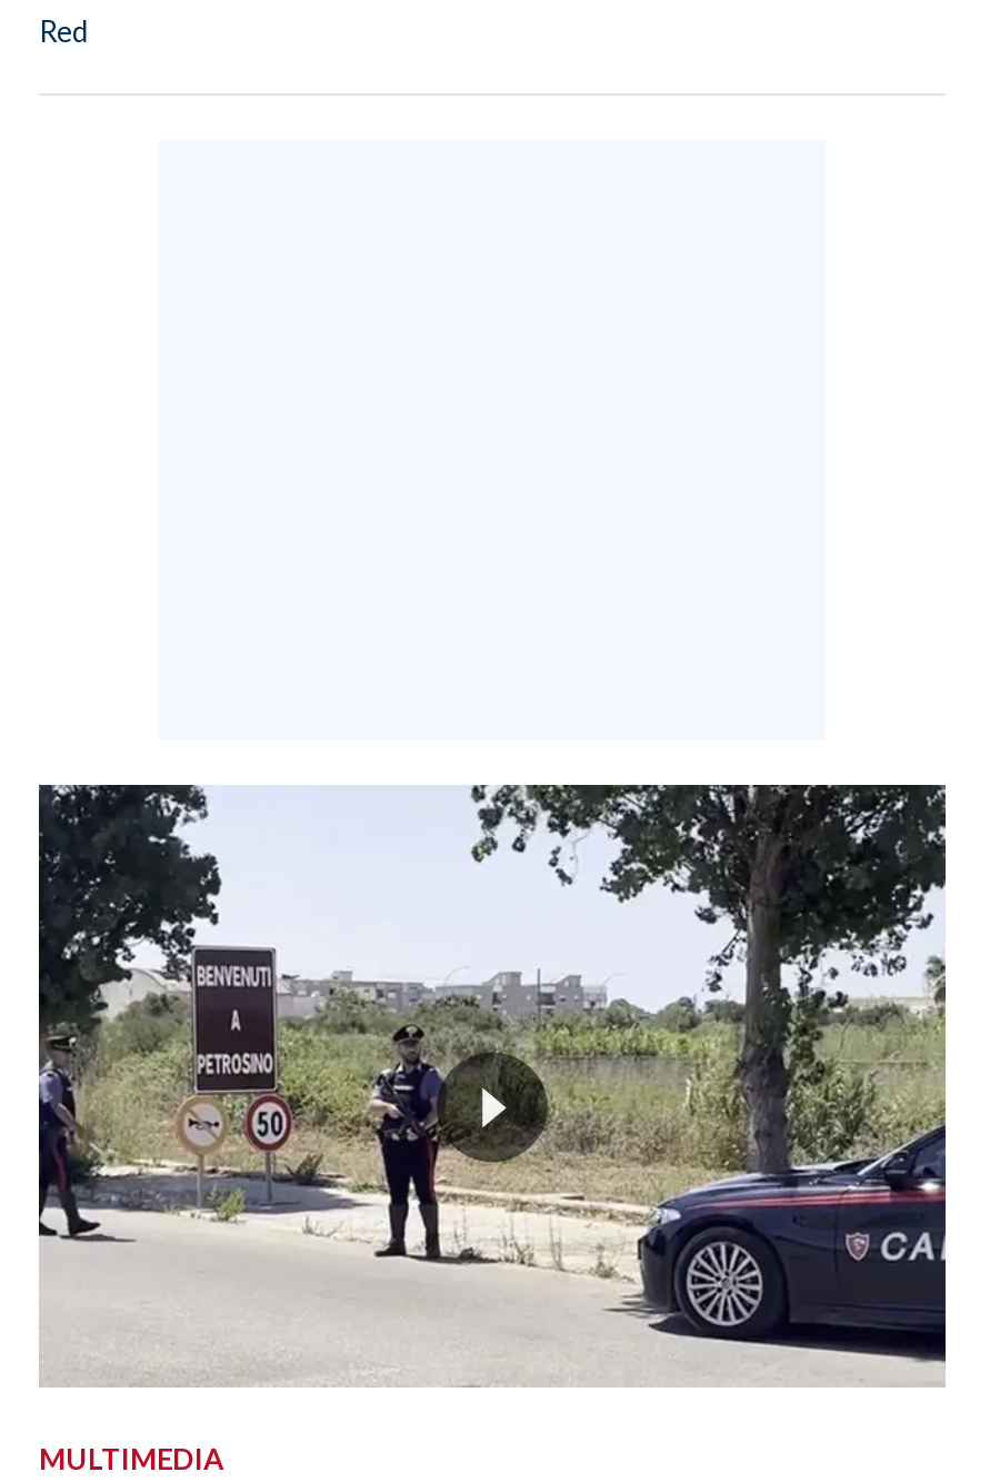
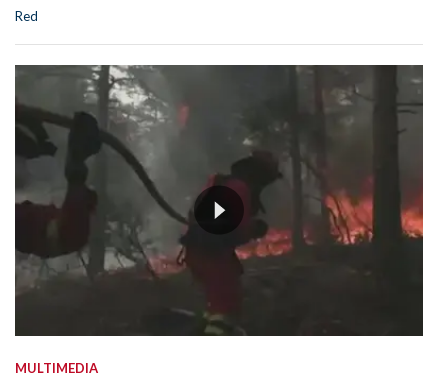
- [image]
+ [image]
